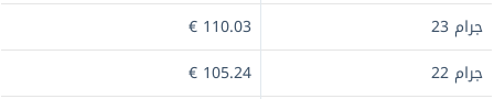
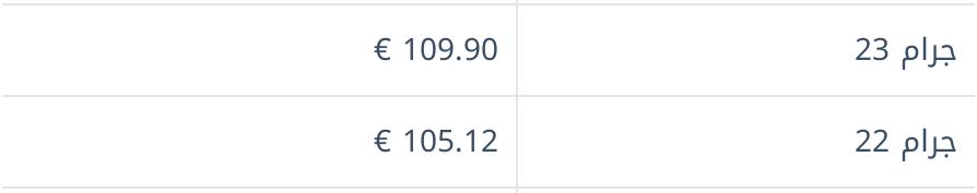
- 110.03 €
+ 109.90 €

- 105.24 €
+ 105.12 €
